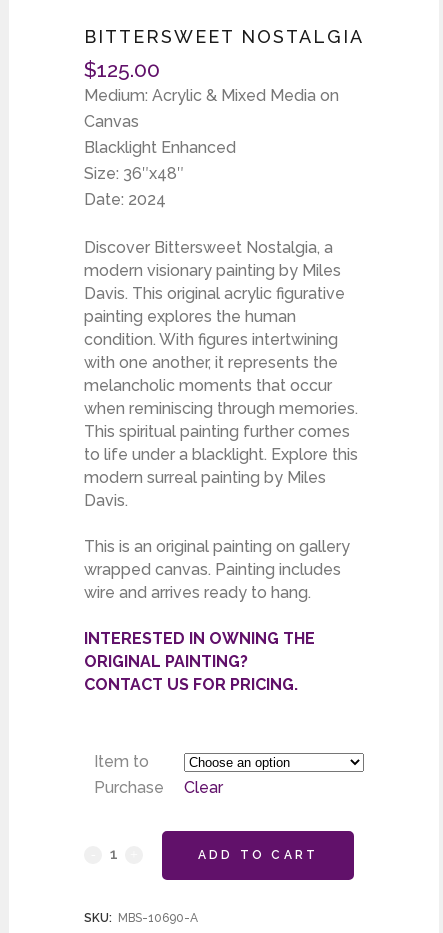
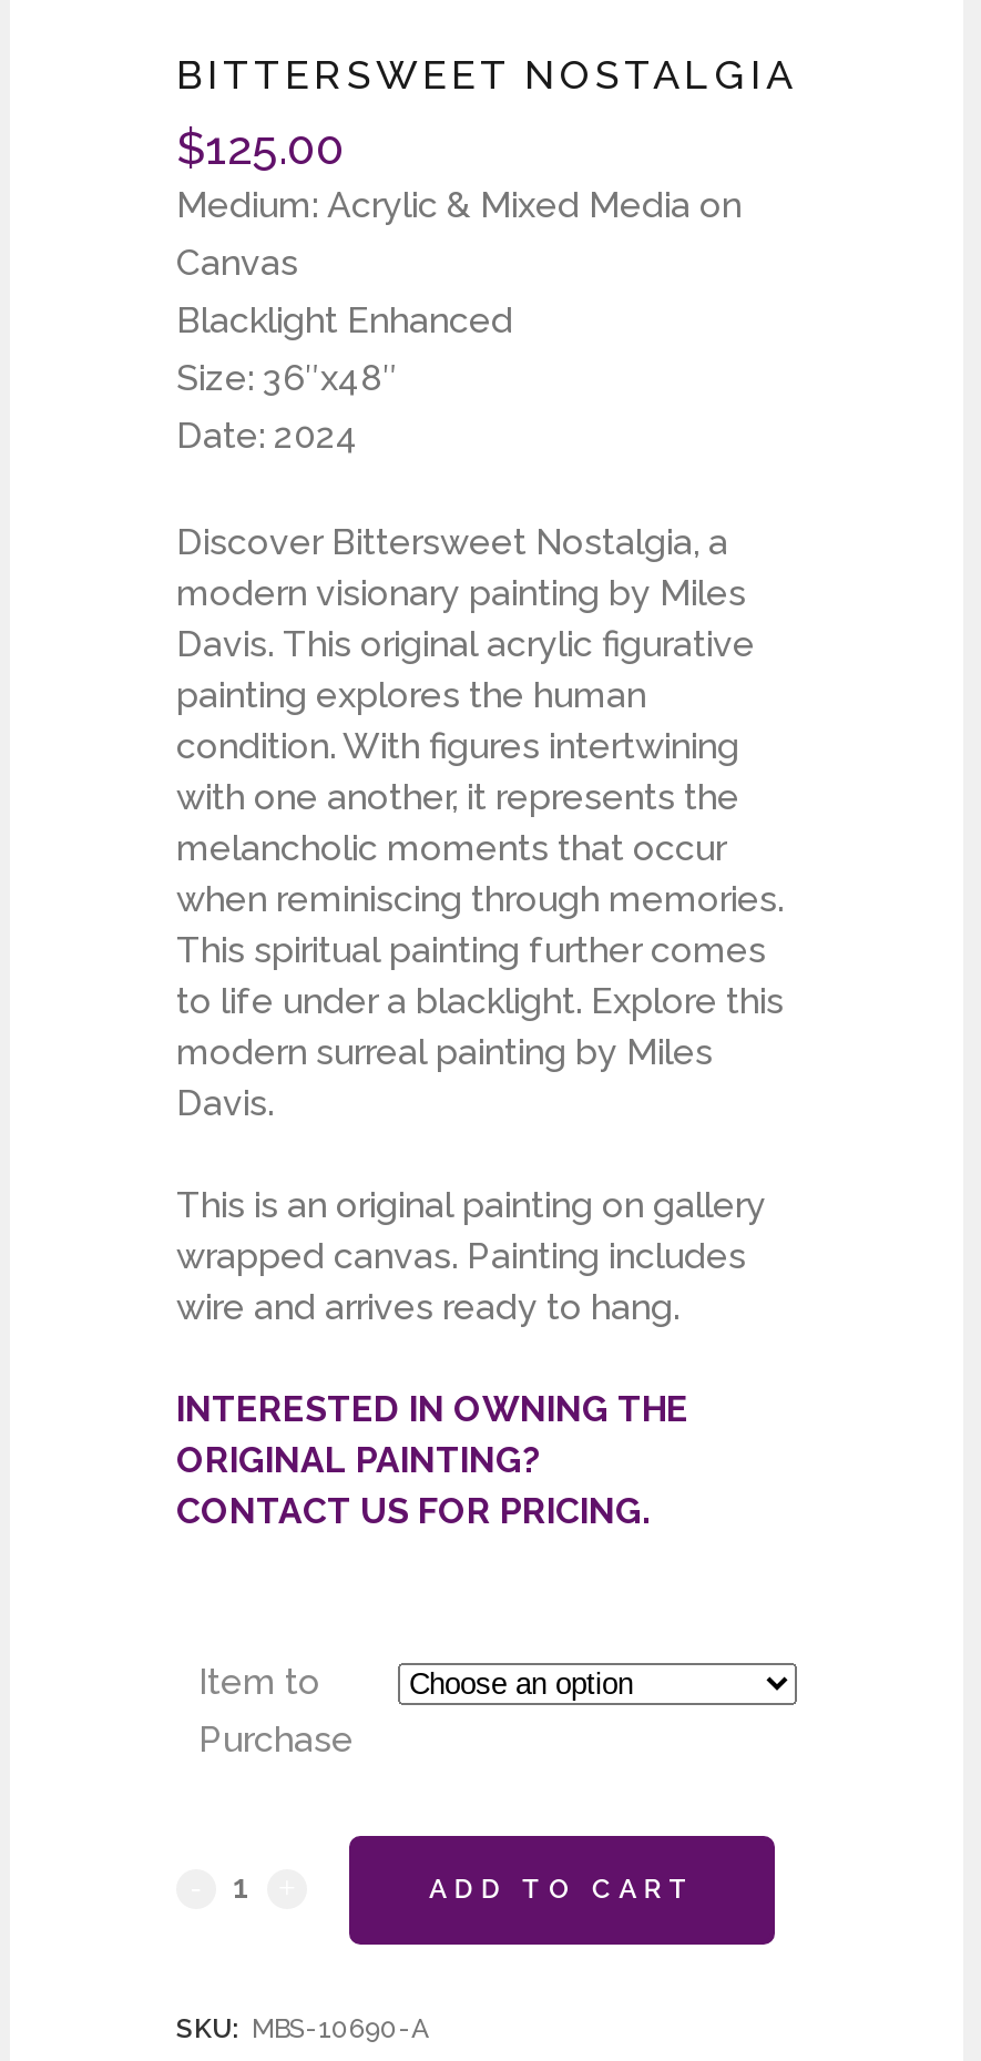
- Clear
